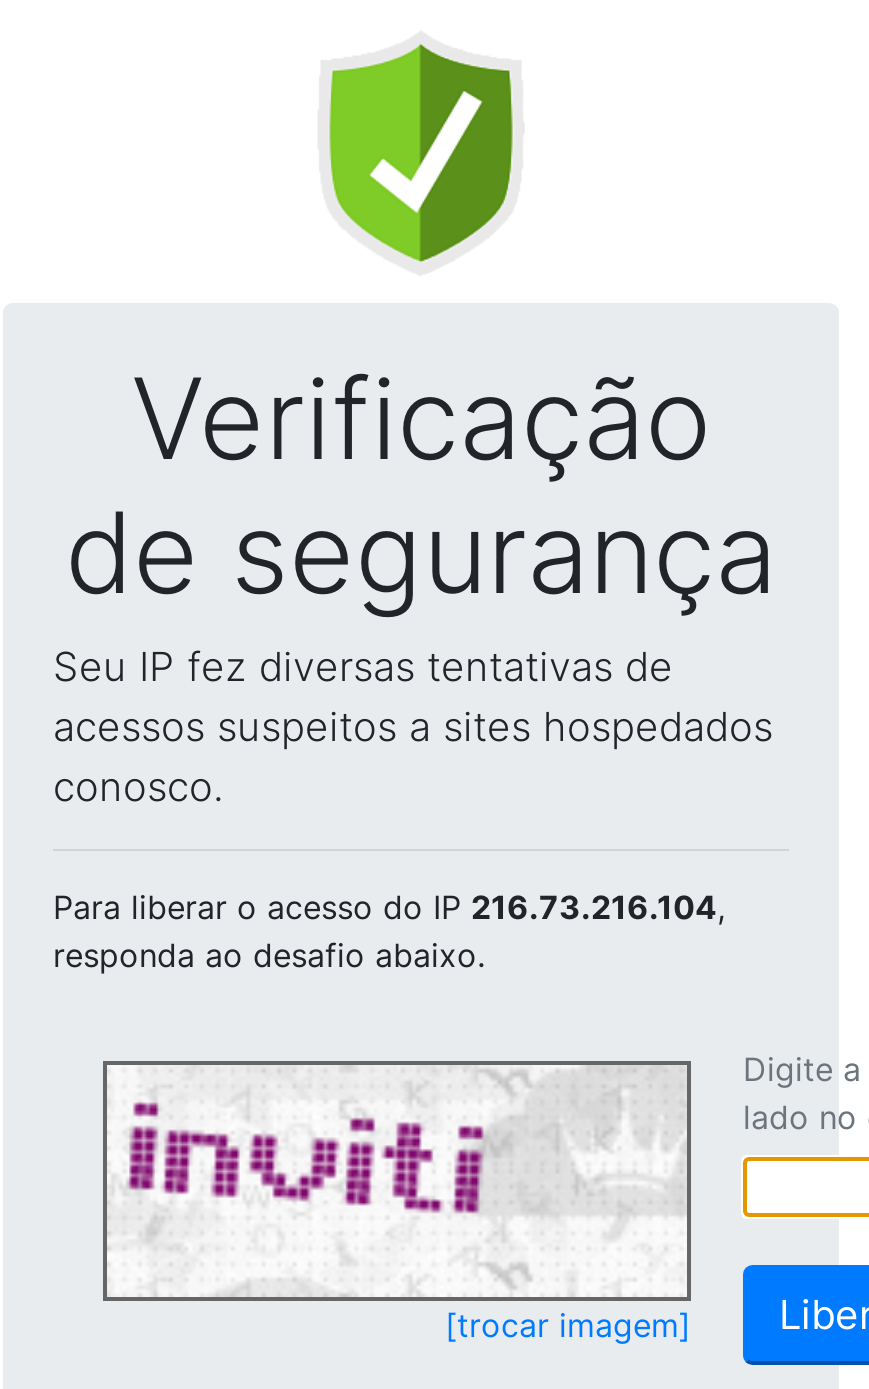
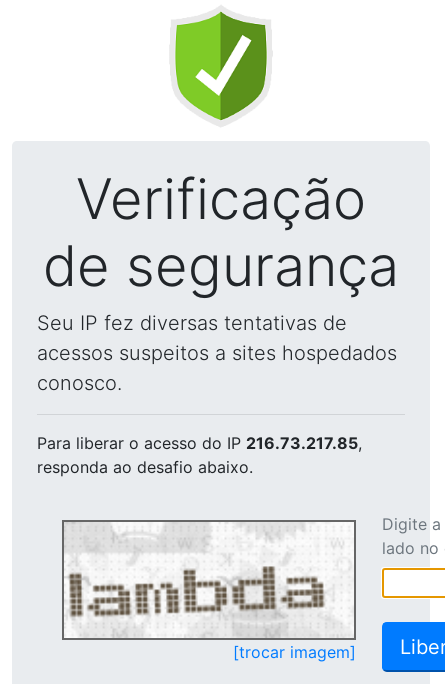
- Para liberar o acesso do IP 216.73.216.104,
+ Para liberar o acesso do IP 216.73.217.85,

- [image]
+ [image]
